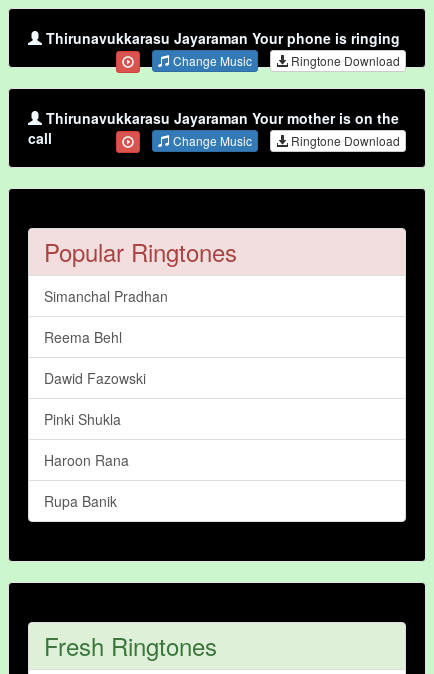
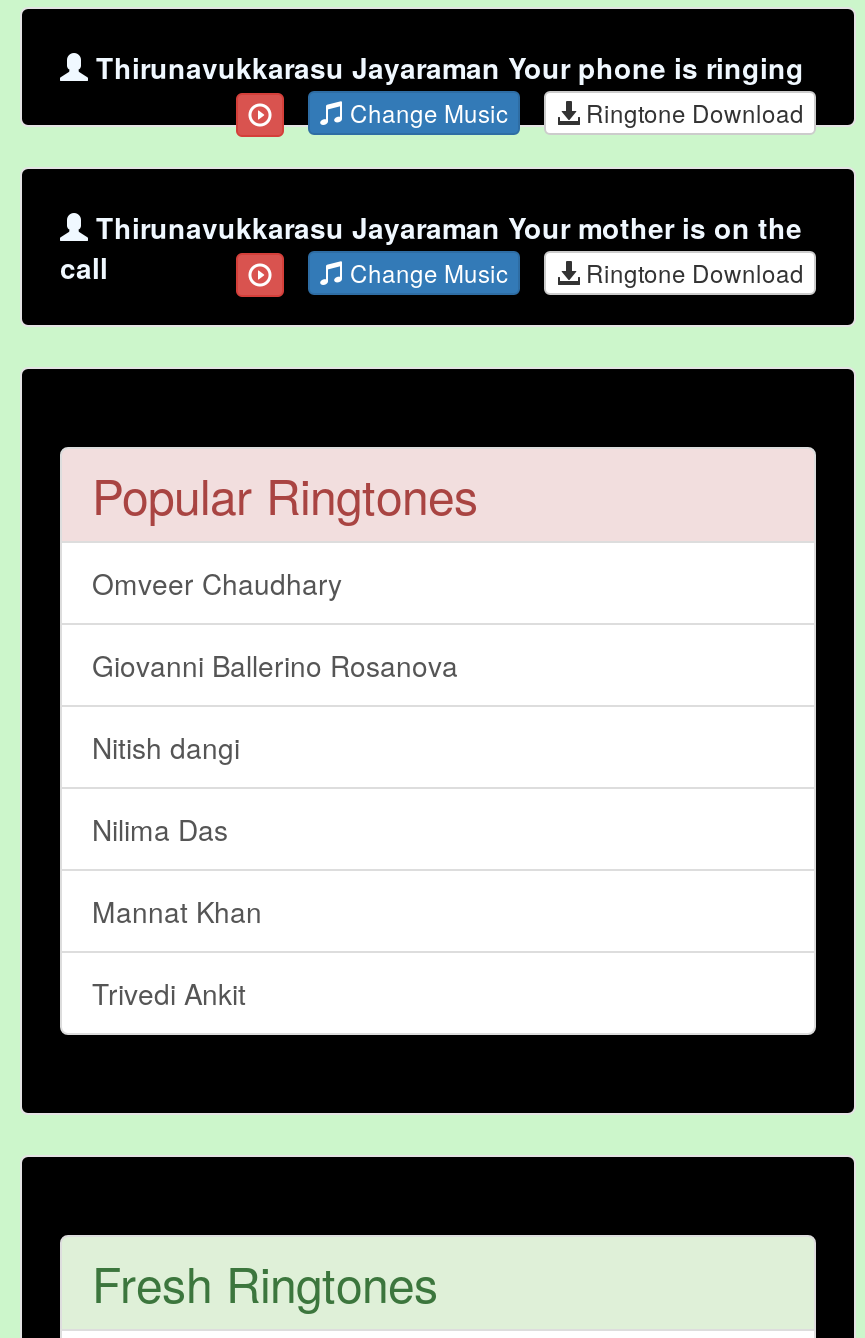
- Simanchal Pradhan
+ Omveer Chaudhary

- Reema Behl
+ Giovanni Ballerino Rosanova

- Dawid Fazowski
+ Nitish dangi

- Pinki Shukla
+ Nilima Das

- Haroon Rana
+ Mannat Khan

- Rupa Banik
+ Trivedi Ankit
